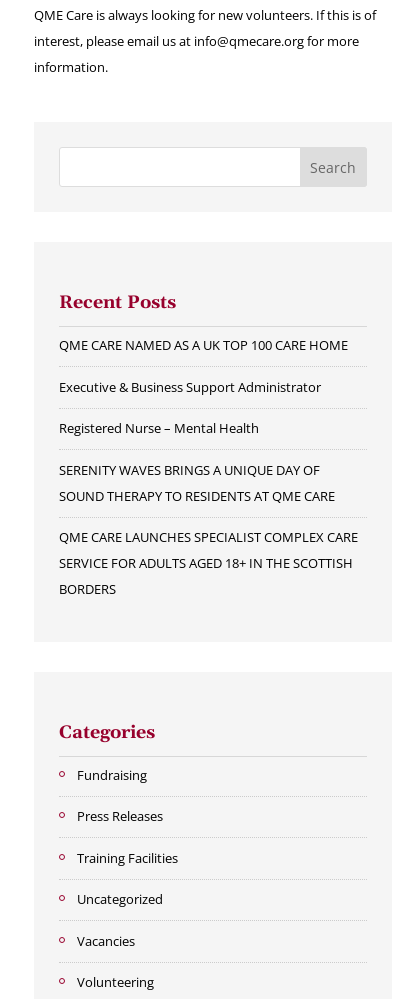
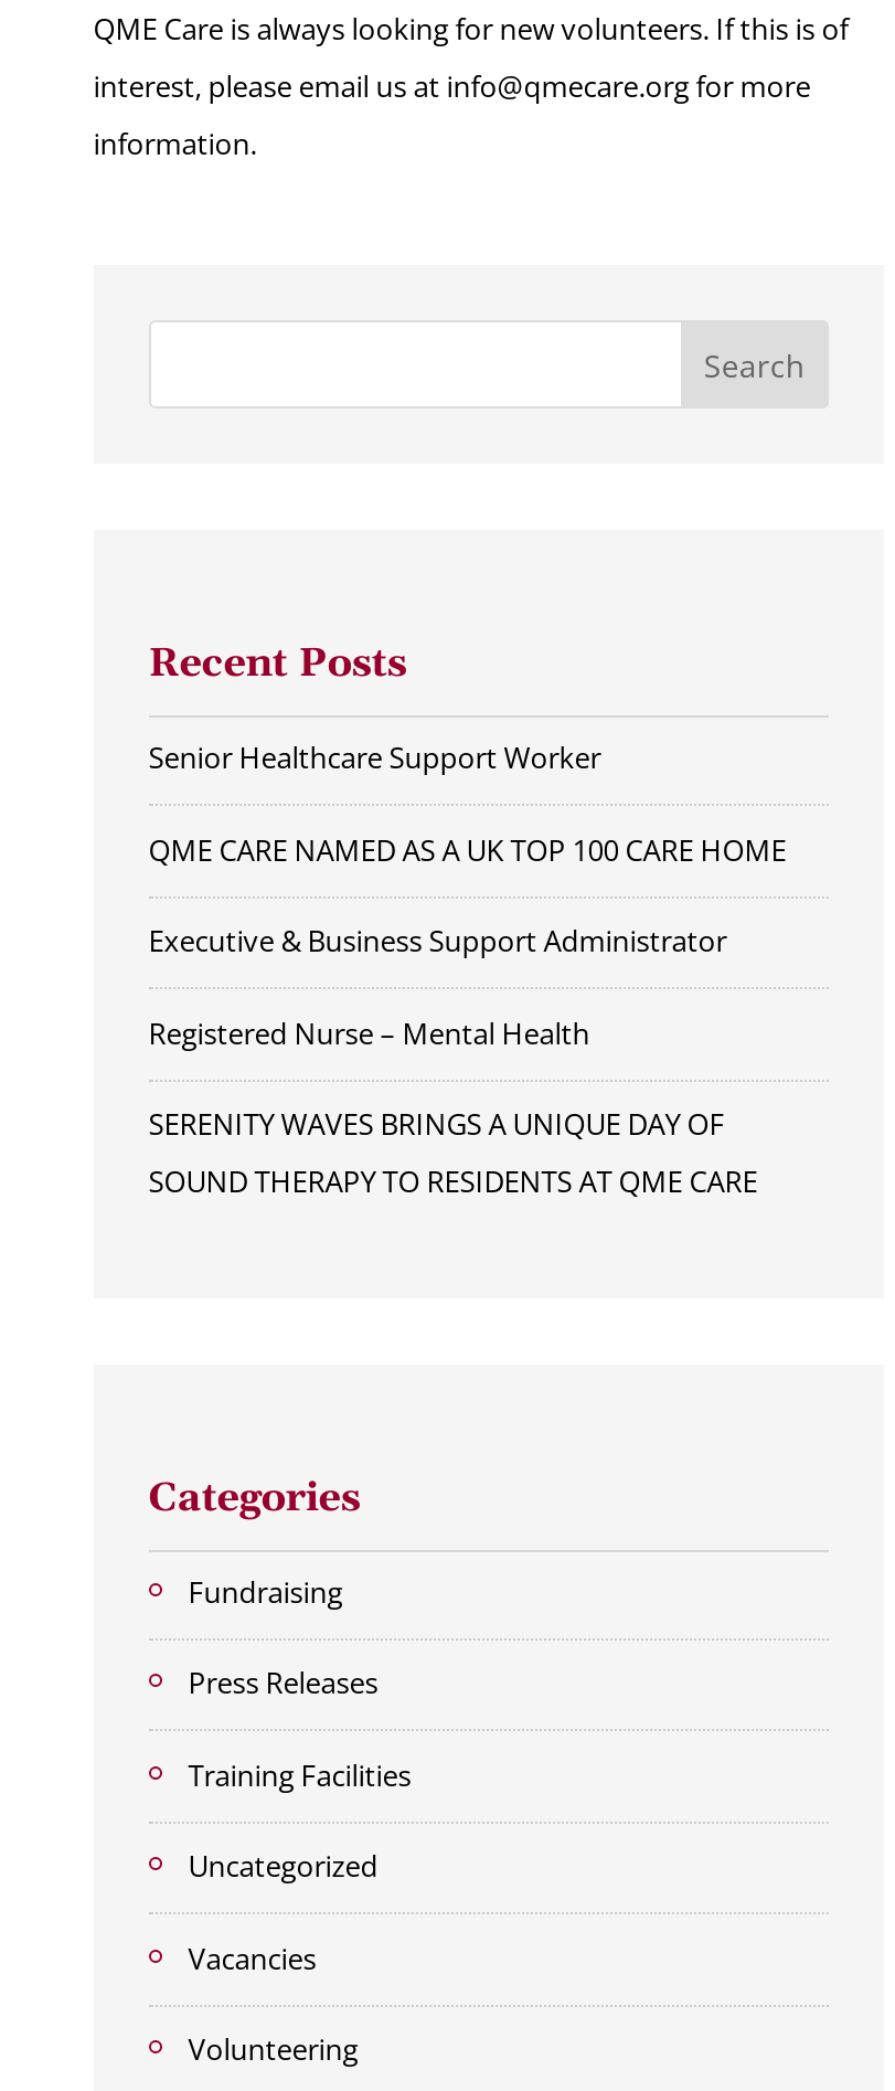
+ Senior Healthcare Support Worker

moved down: QME CARE NAMED AS A UK TOP 100 CARE HOME | Executive & Business Support Administrator | Registered Nurse – Mental Health | SERENITY WAVES BRINGS A UNIQUE DAY OF | SOUND THERAPY TO RESIDENTS AT QME CARE

- QME CARE LAUNCHES SPECIALIST COMPLEX CARE
- SERVICE FOR ADULTS AGED 18+ IN THE SCOTTISH
- BORDERS
